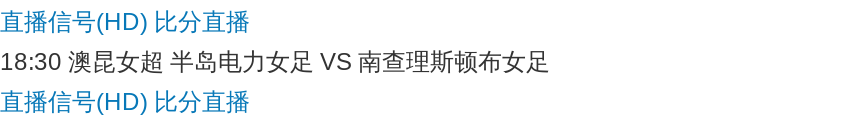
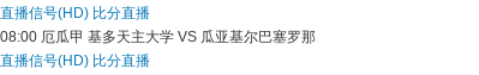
- 18:30 澳昆女超半岛电力女足 VS 南查理斯顿布女足
+ 08:00 厄瓜甲基多天主大学 VS 瓜亚基尔巴塞罗那
